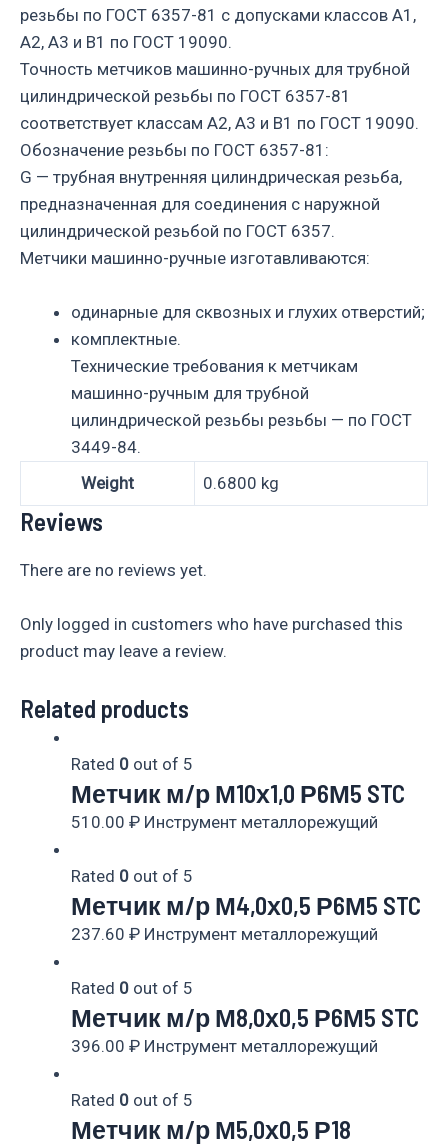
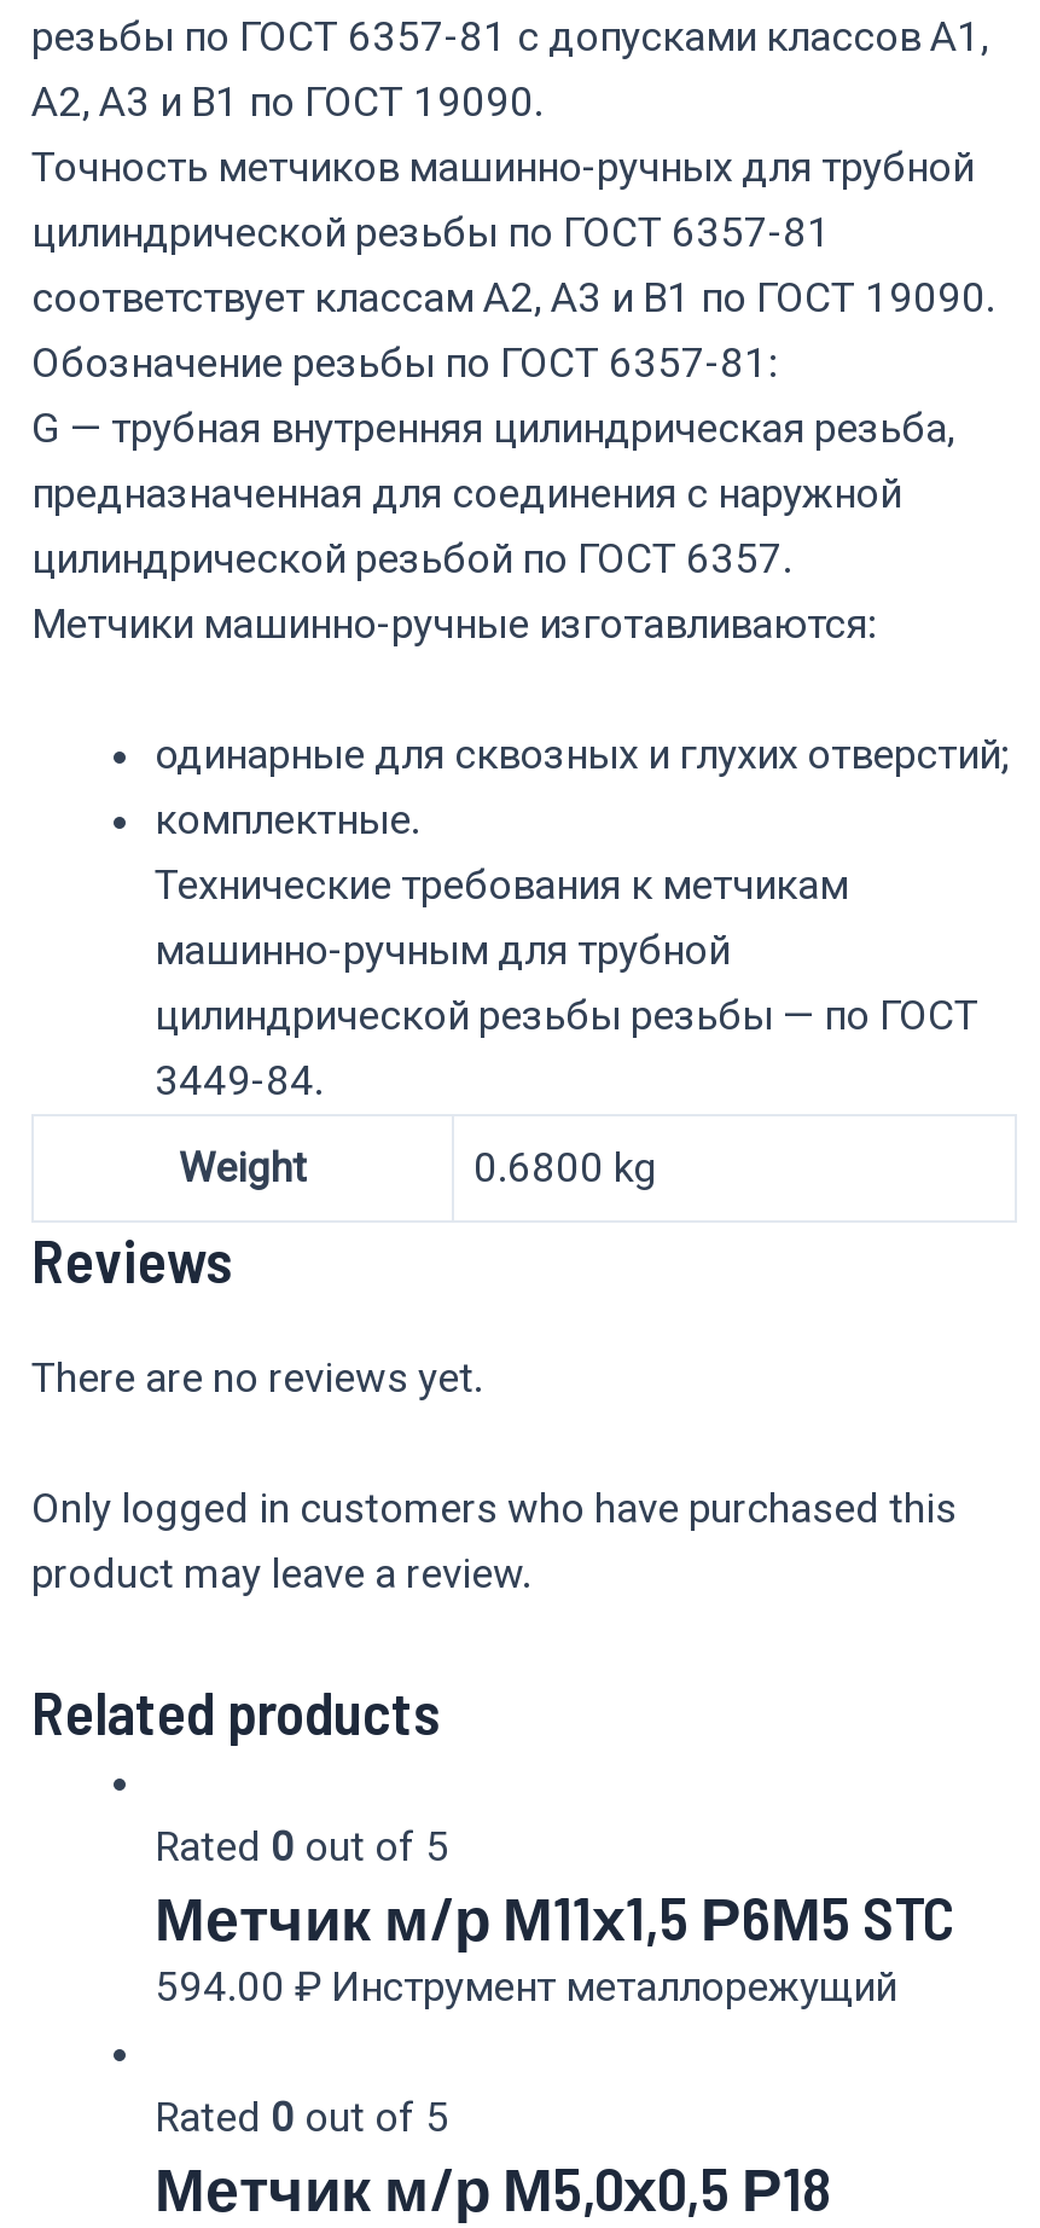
- Метчик м/р М10х1,0 Р6М5 STC
- 510.00 ₽ Инструмент металлорежущий
- Rated 0 out of 5
- Метчик м/р М4,0х0,5 Р6М5 STC
- 237.60 ₽ Инструмент металлорежущий
- Rated 0 out of 5
- Метчик м/р М8,0х0,5 Р6М5 STC
- 396.00 ₽ Инструмент металлорежущий
+ Метчик м/р М11х1,5 Р6М5 STC
+ 594.00 ₽ Инструмент металлорежущий
